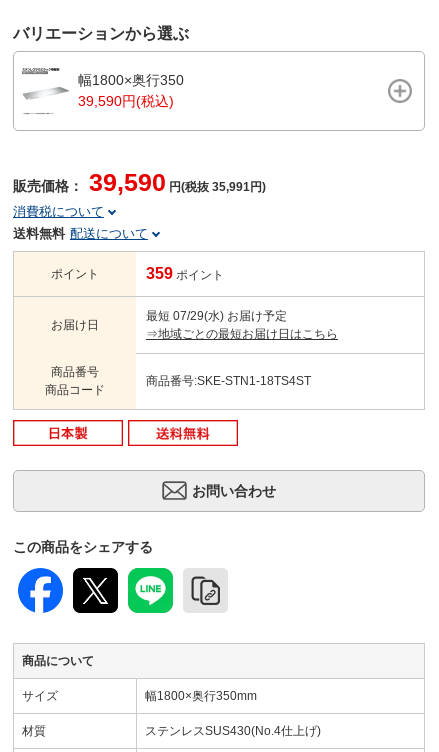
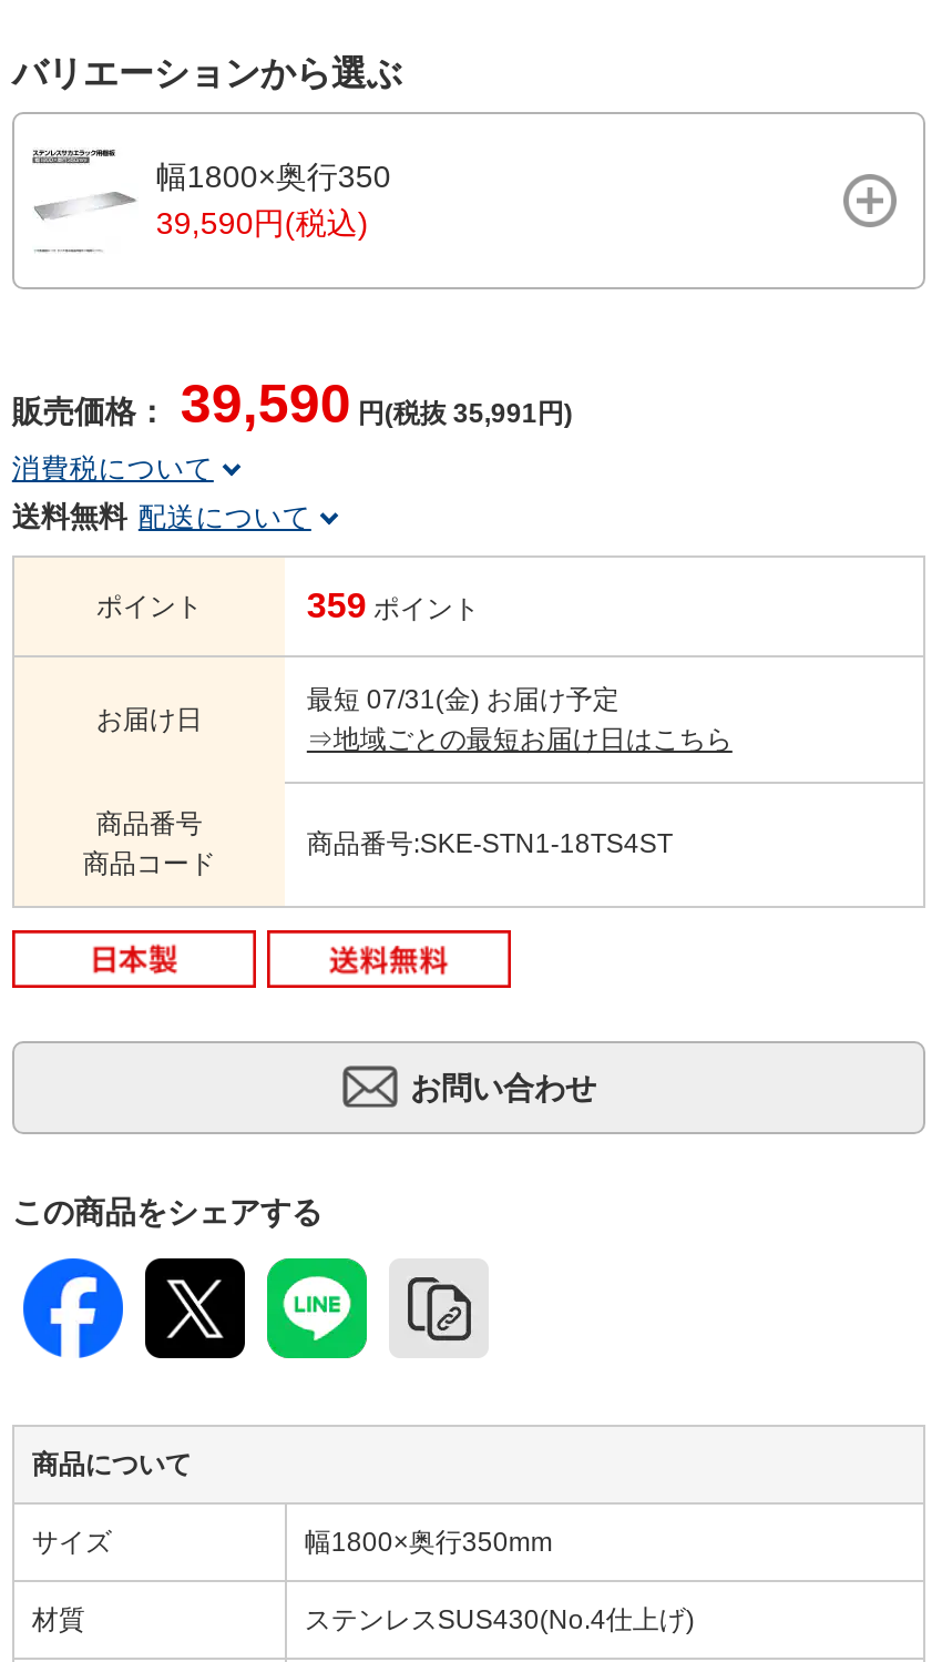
- 最短 07/29(水) お届け予定
+ 最短 07/31(金) お届け予定
